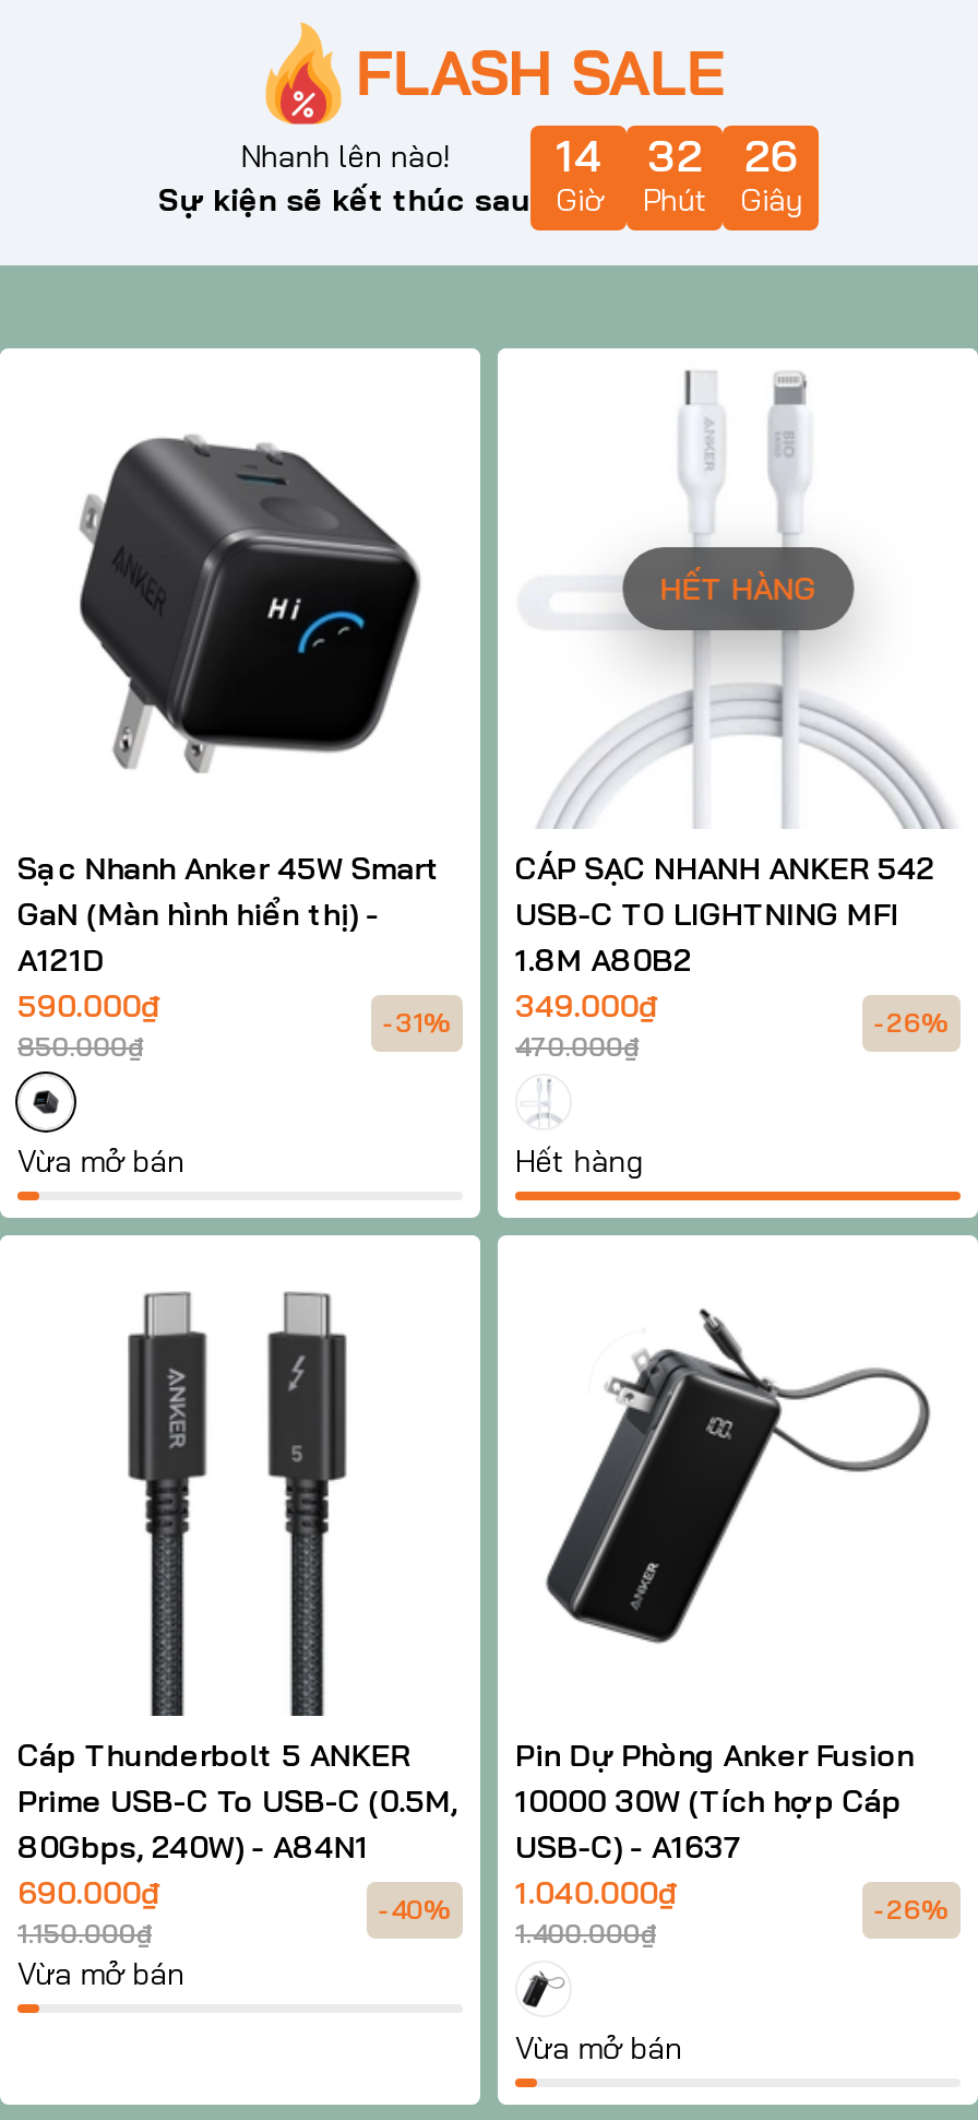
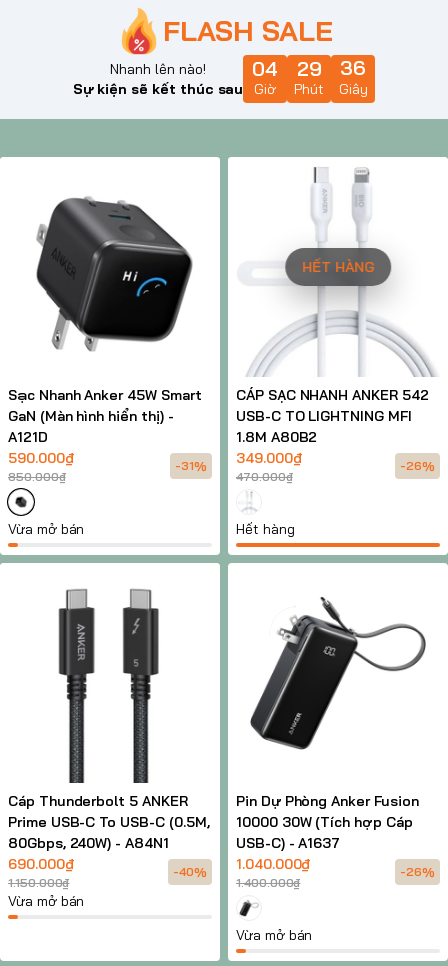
- 14
+ 04
